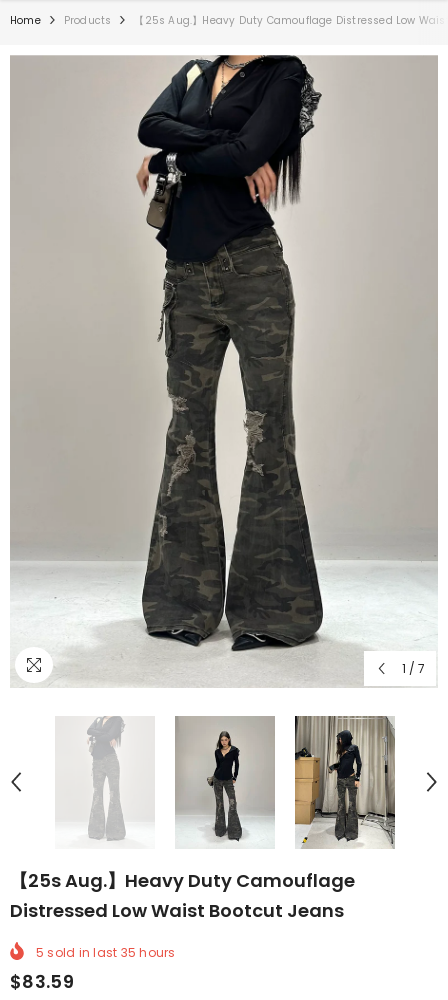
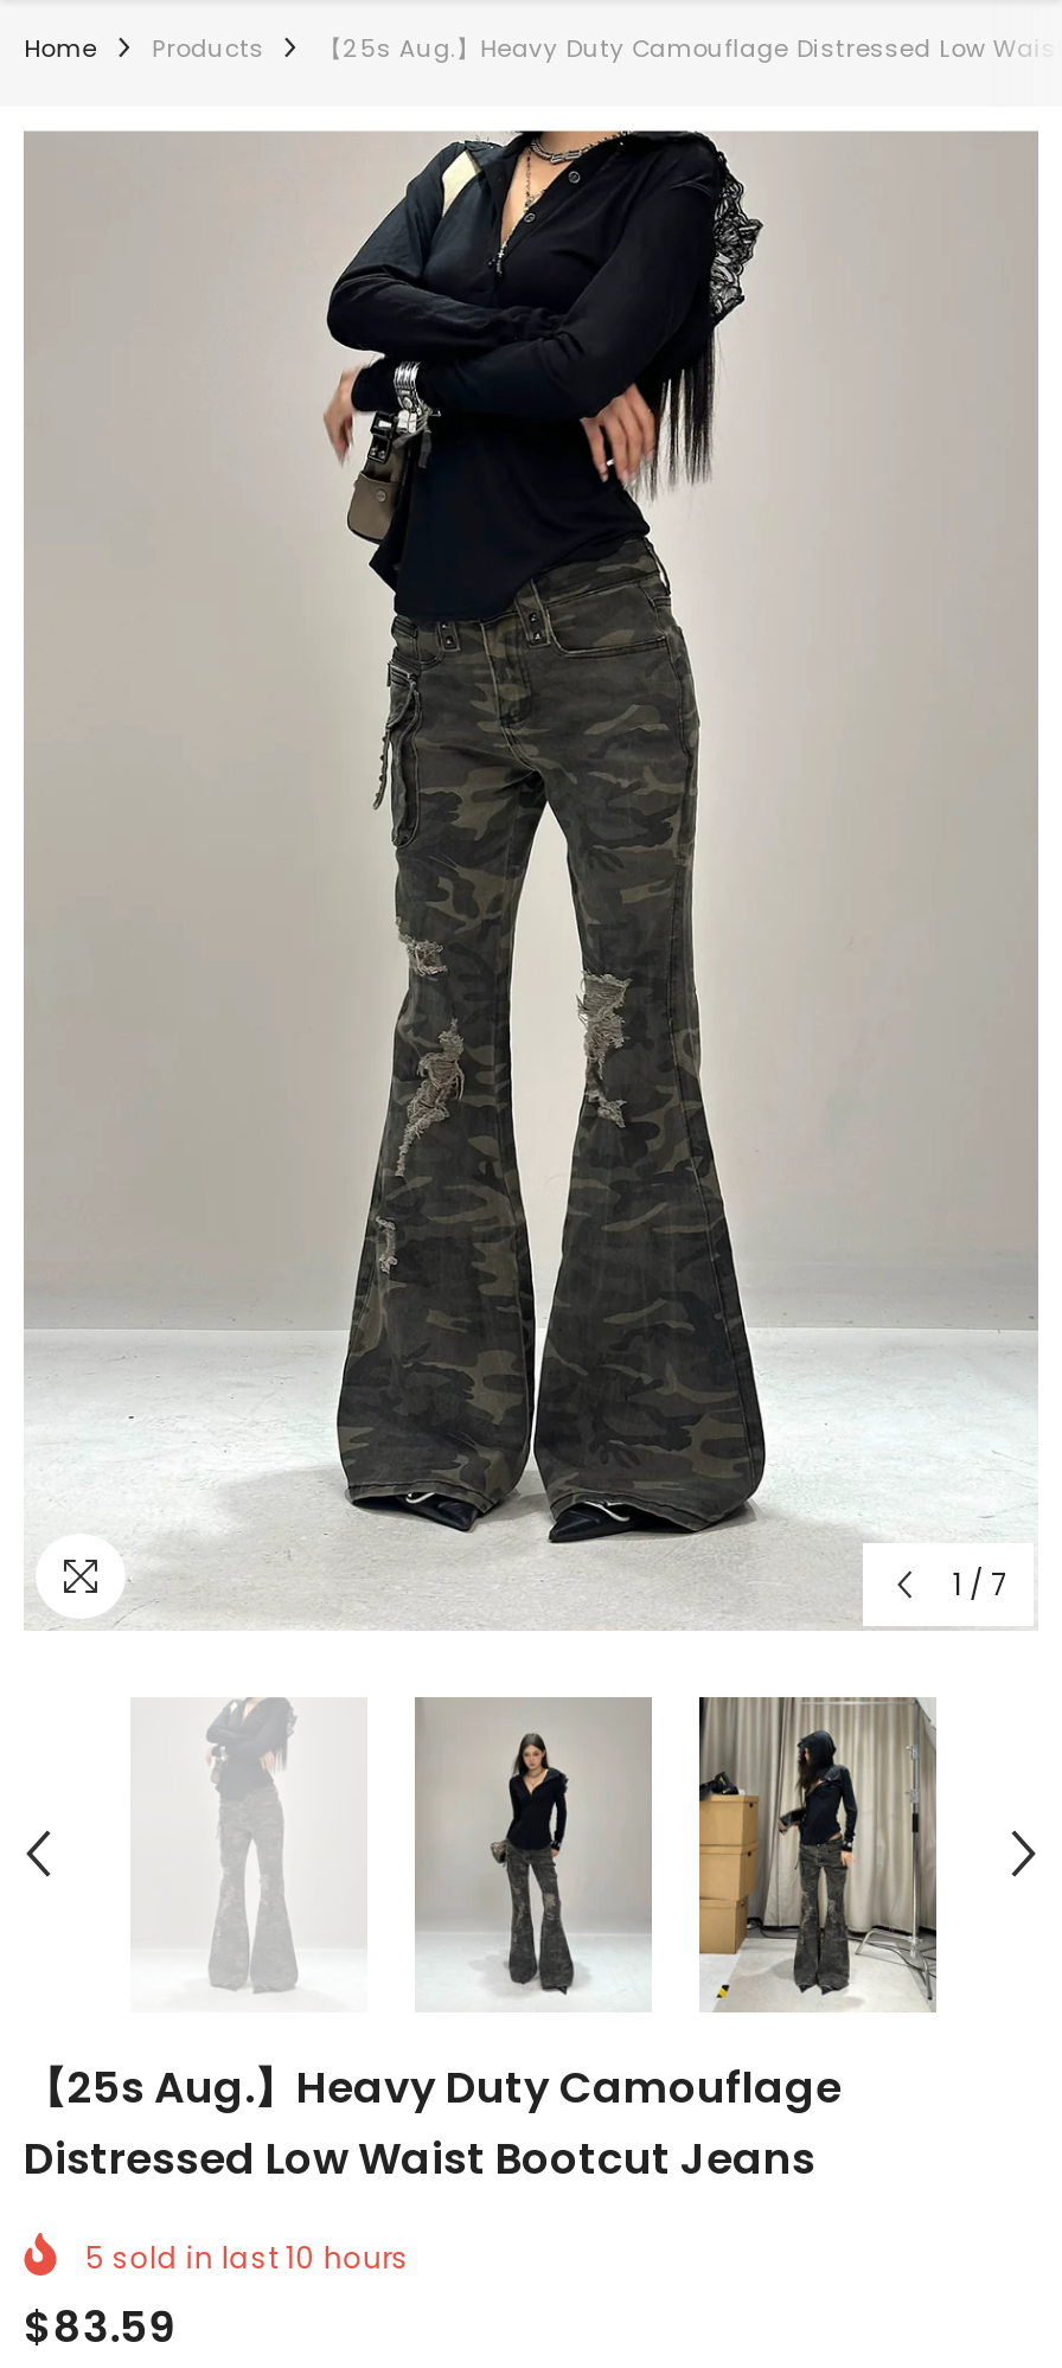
- 5 sold in last 35 hours
+ 5 sold in last 10 hours
